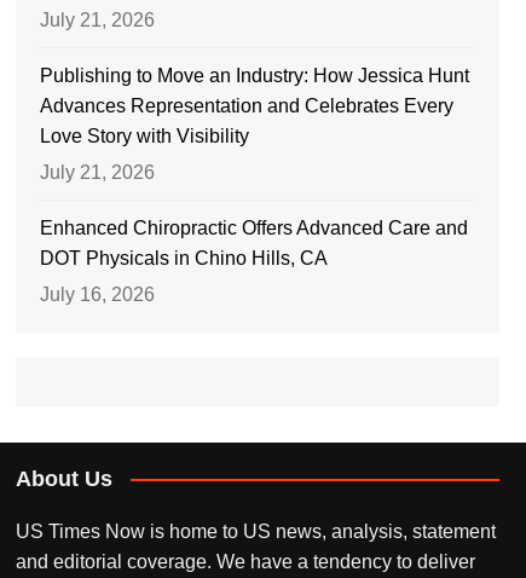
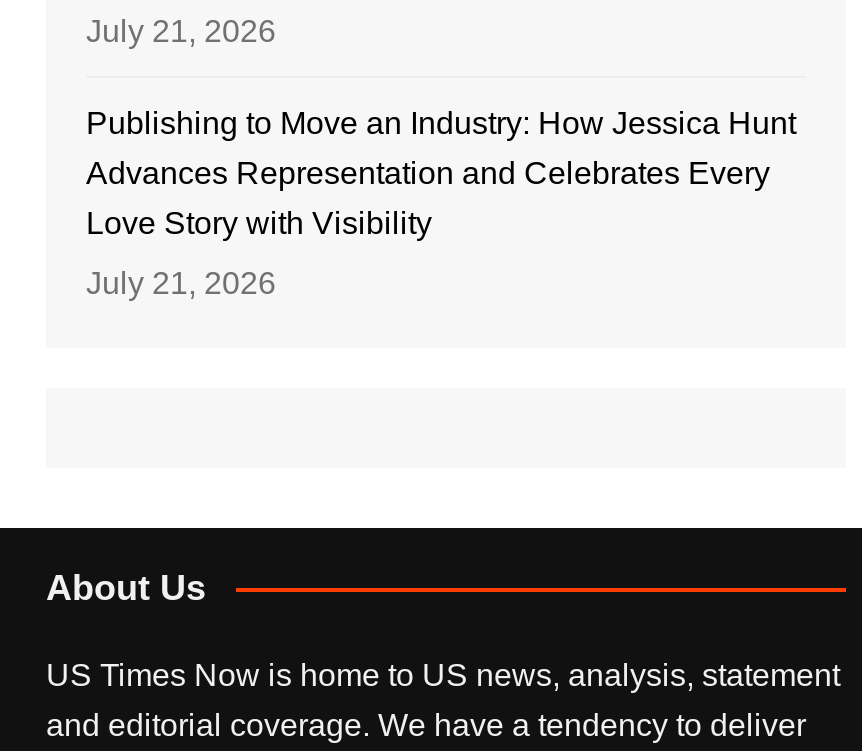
- Enhanced Chiropractic Offers Advanced Care and
- DOT Physicals in Chino Hills, CA
- July 16, 2026
